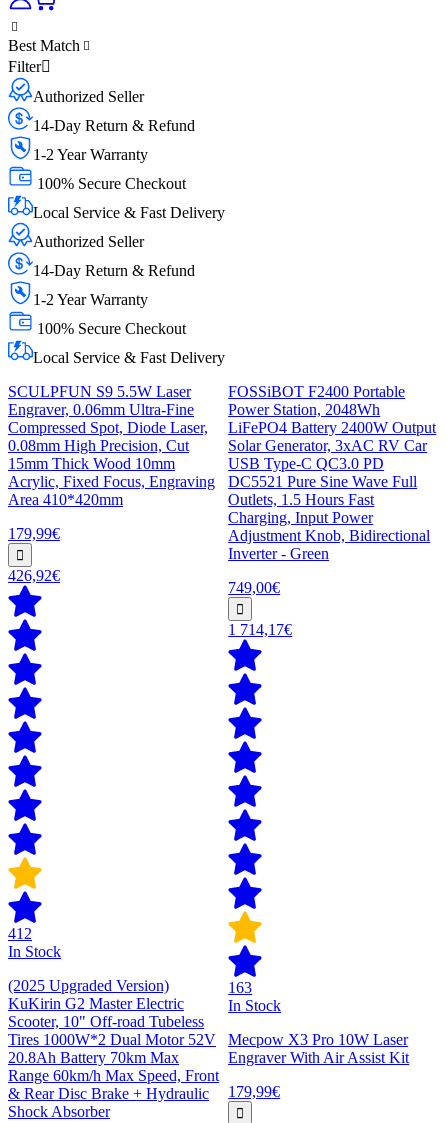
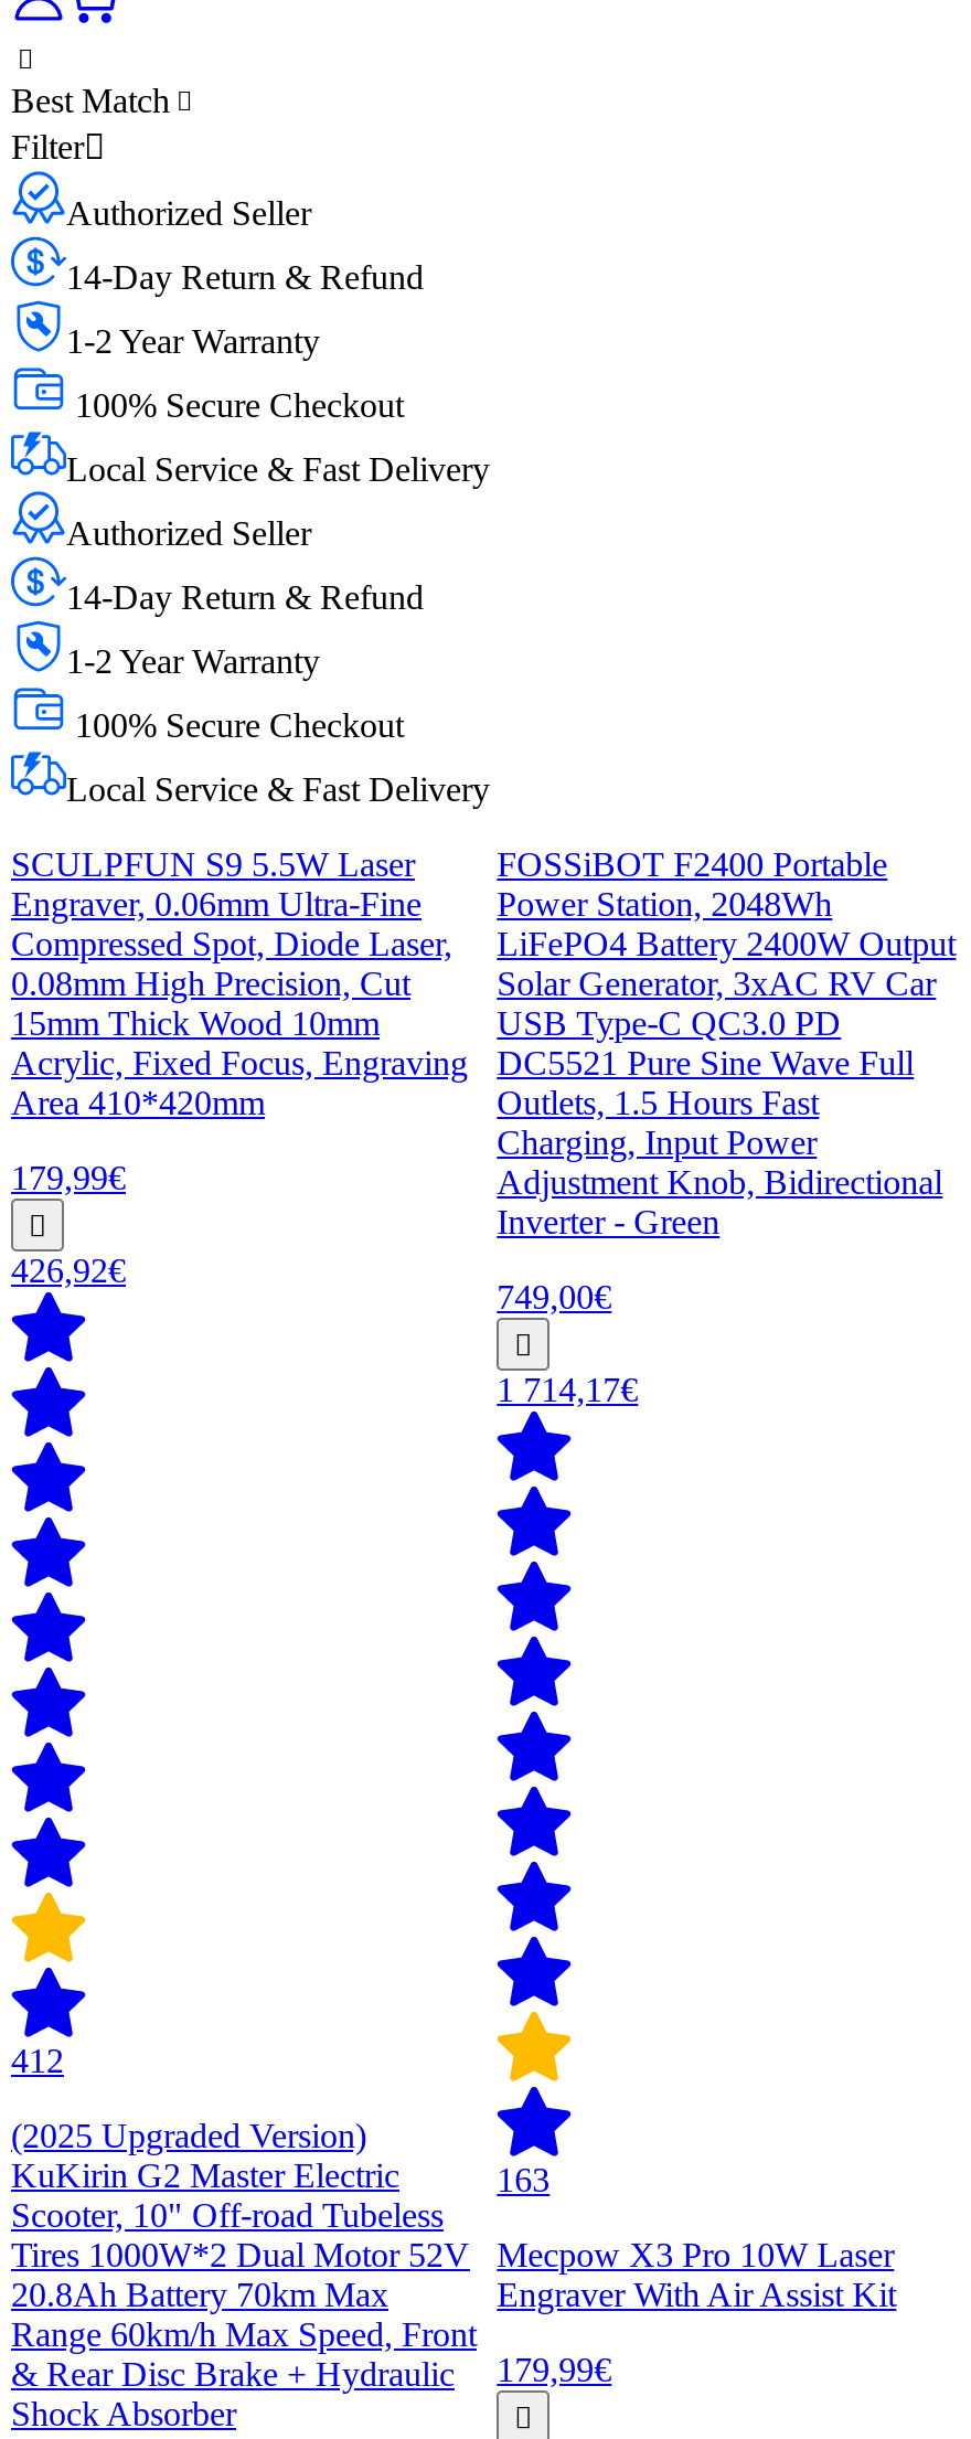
- In Stock

- In Stock
